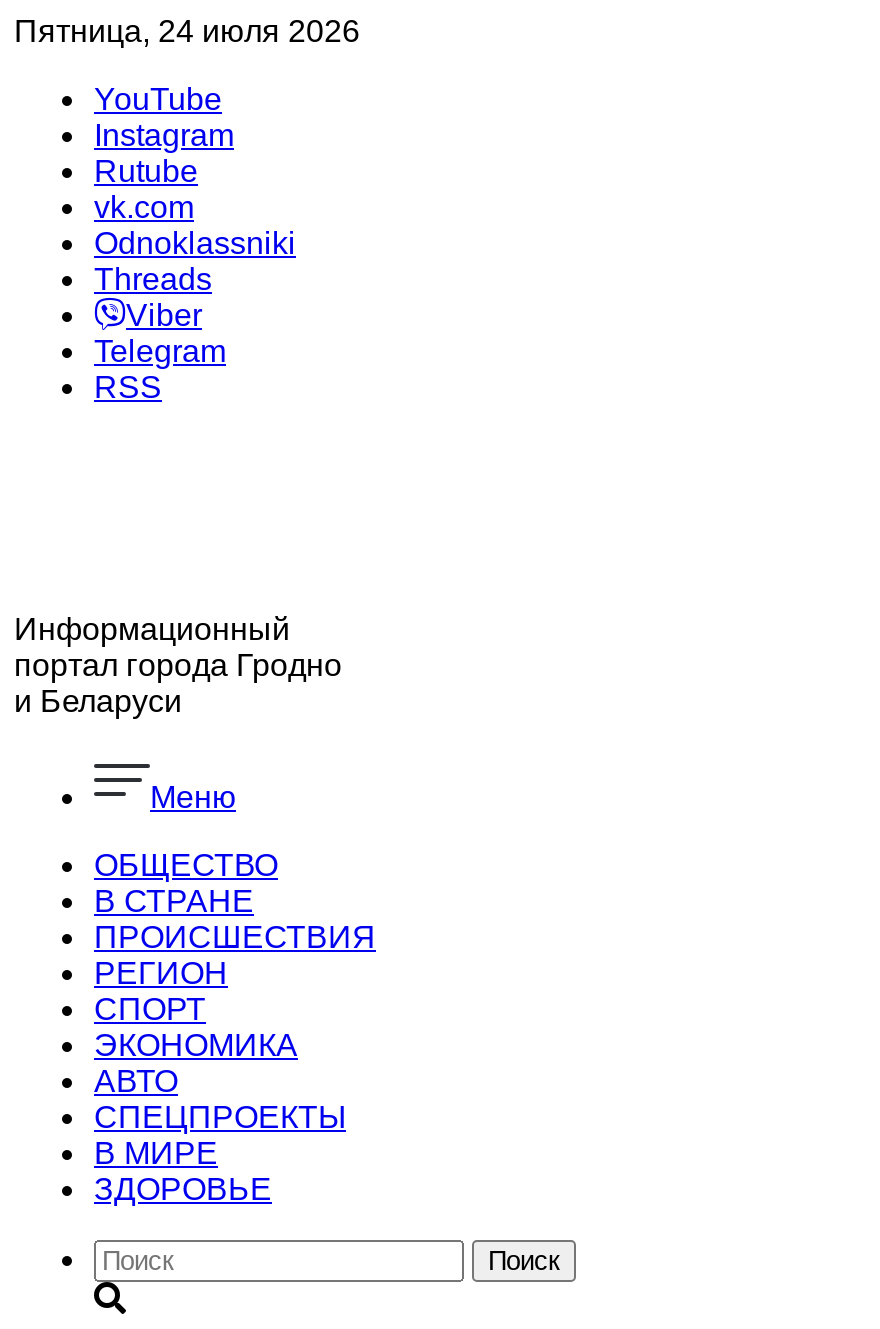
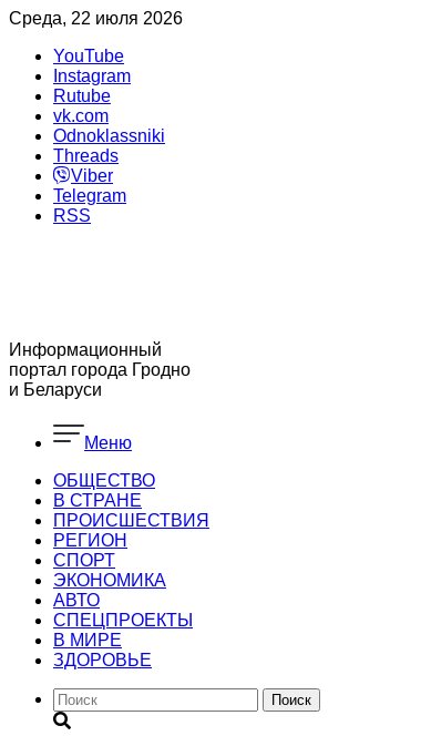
- Пятница, 24 июля 2026
+ Среда, 22 июля 2026
